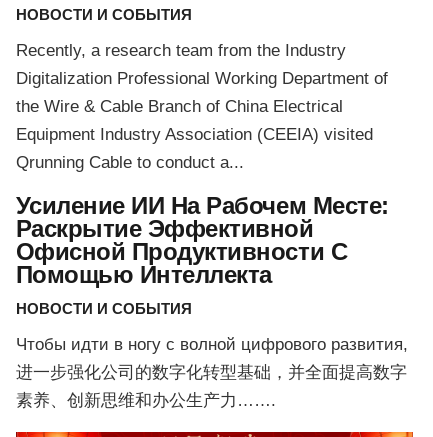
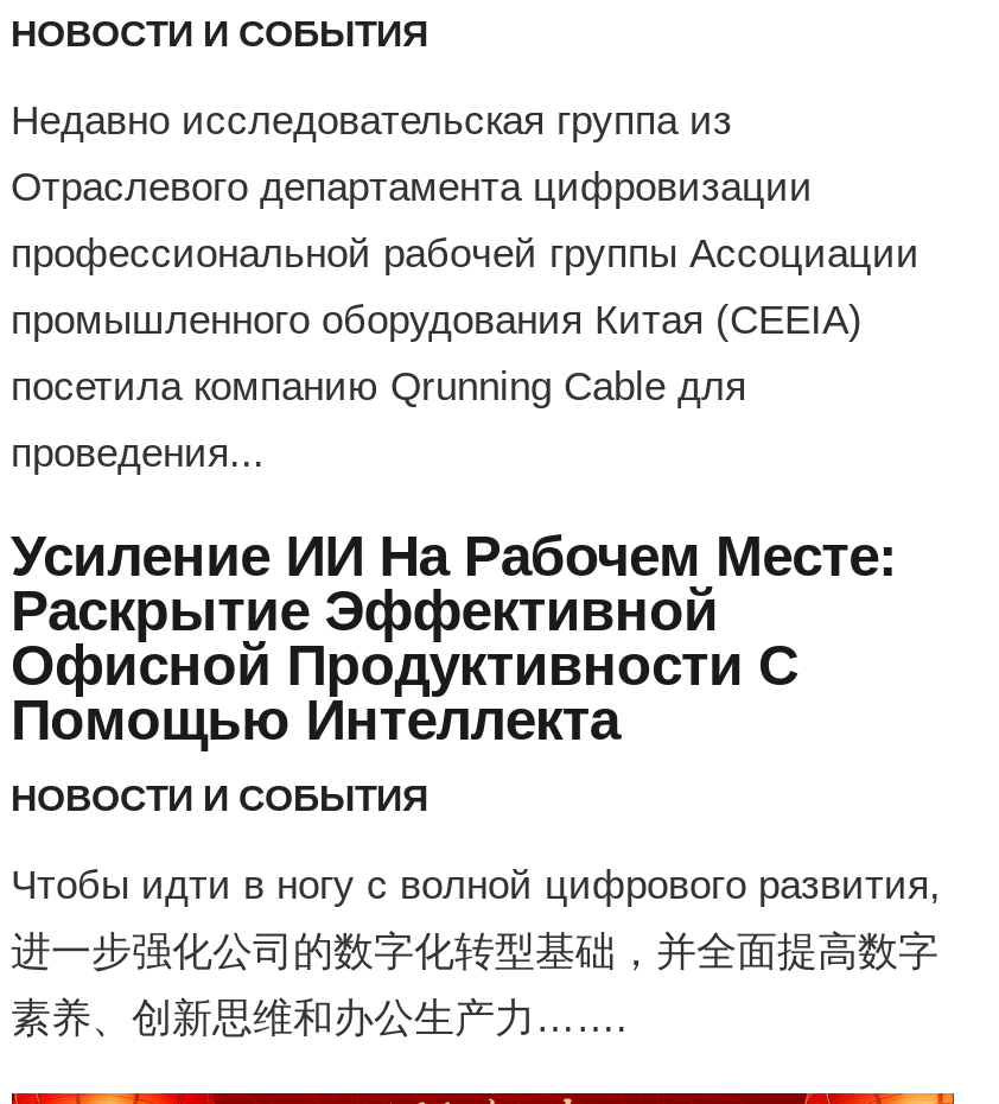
- Recently, a research team from the Industry
- Digitalization Professional Working Department of
- the Wire & Cable Branch of China Electrical
- Equipment Industry Association (CEEIA) visited
- Qrunning Cable to conduct a...
+ Недавно исследовательская группа из
+ Отраслевого департамента цифровизации
+ профессиональной рабочей группы Ассоциации
+ промышленного оборудования Китая (CEEIA)
+ посетила компанию Qrunning Cable для
+ проведения...
